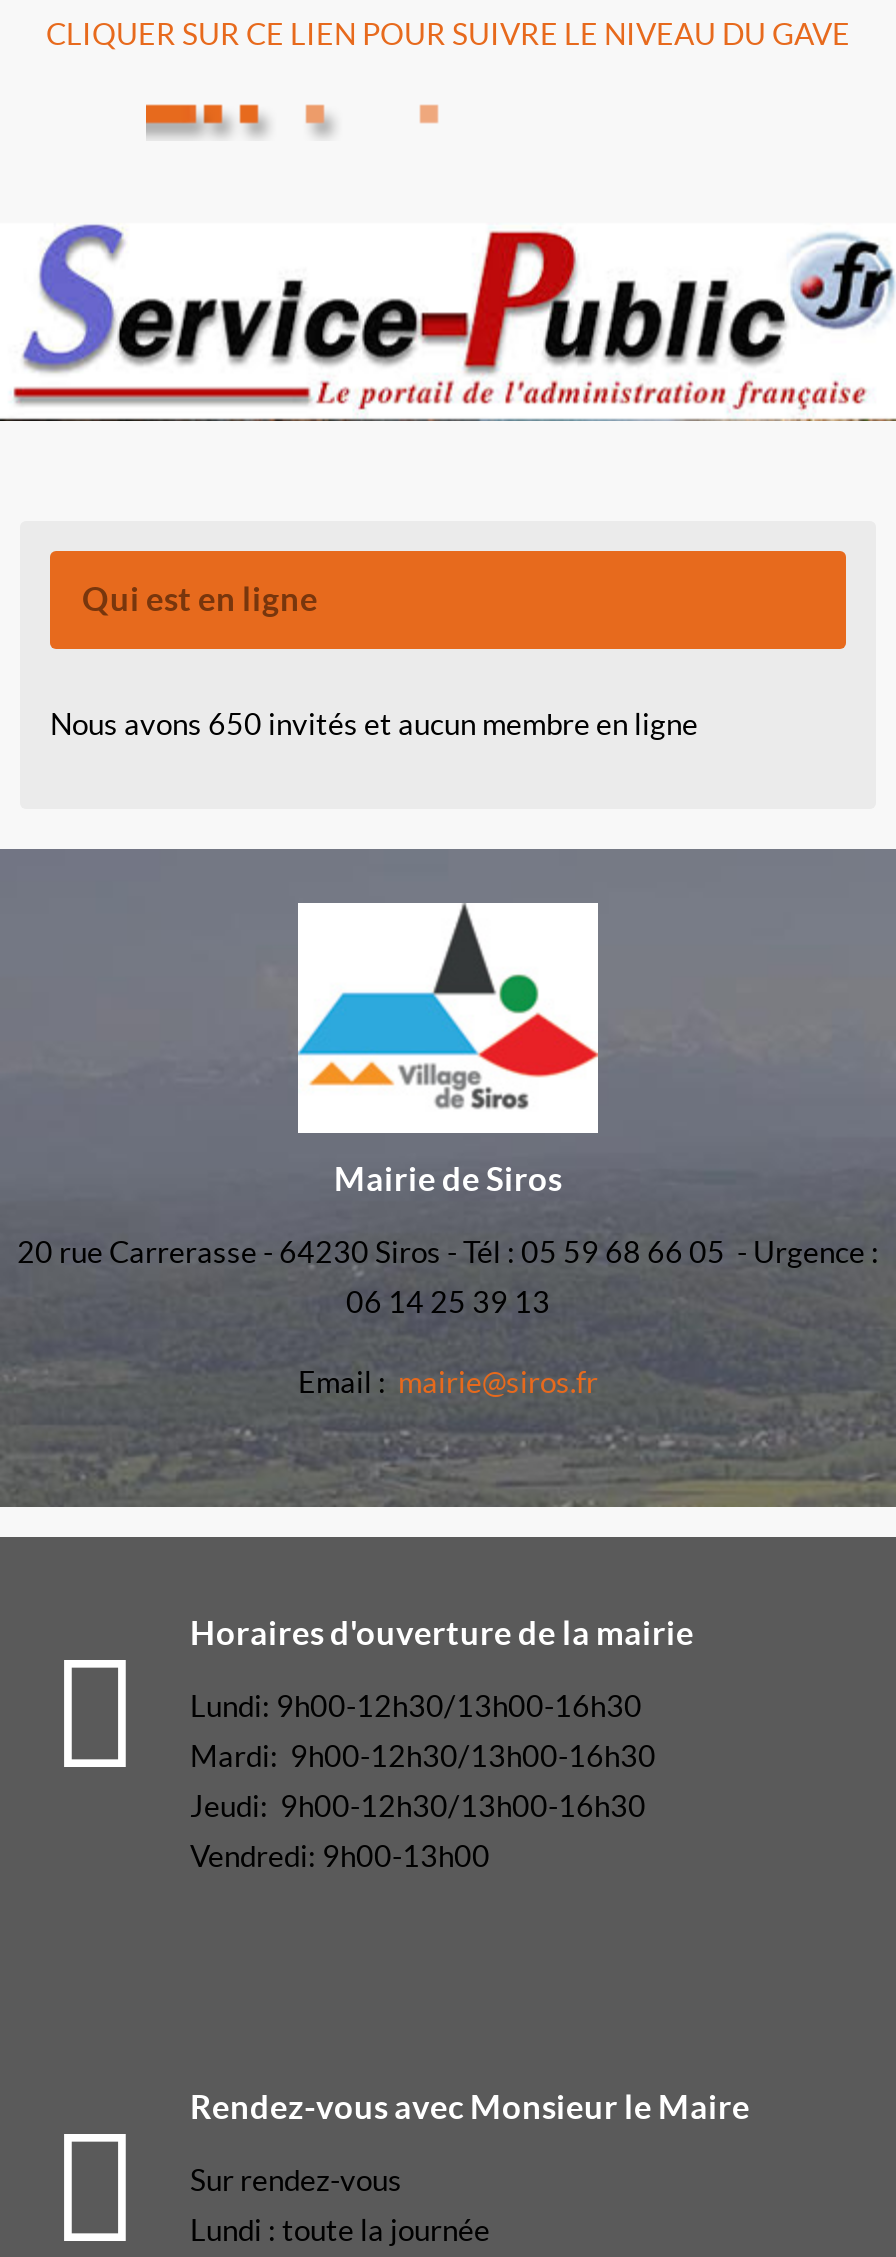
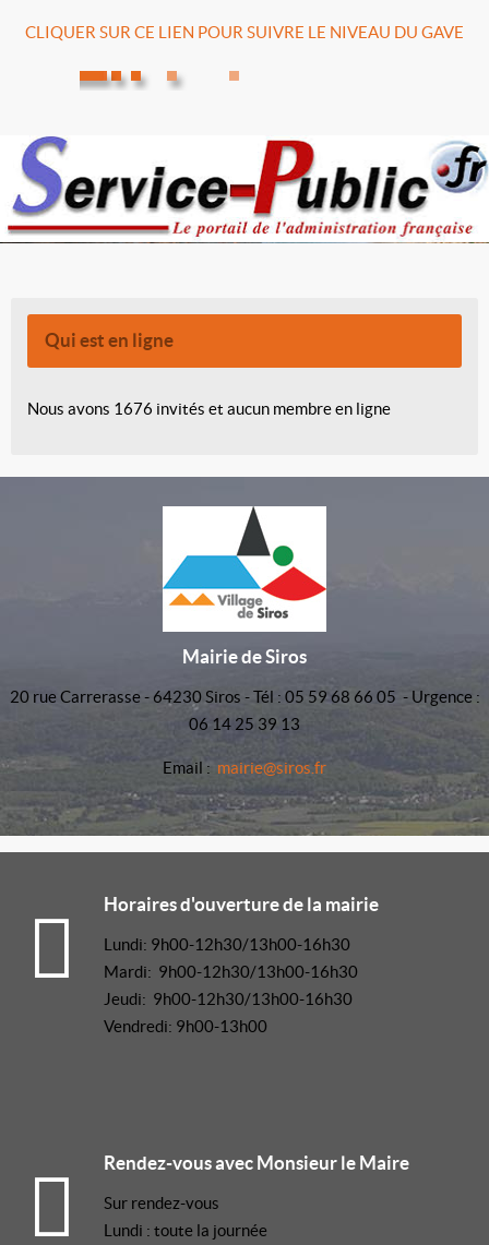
- Nous avons 650 invités et aucun membre en ligne
+ Nous avons 1676 invités et aucun membre en ligne
